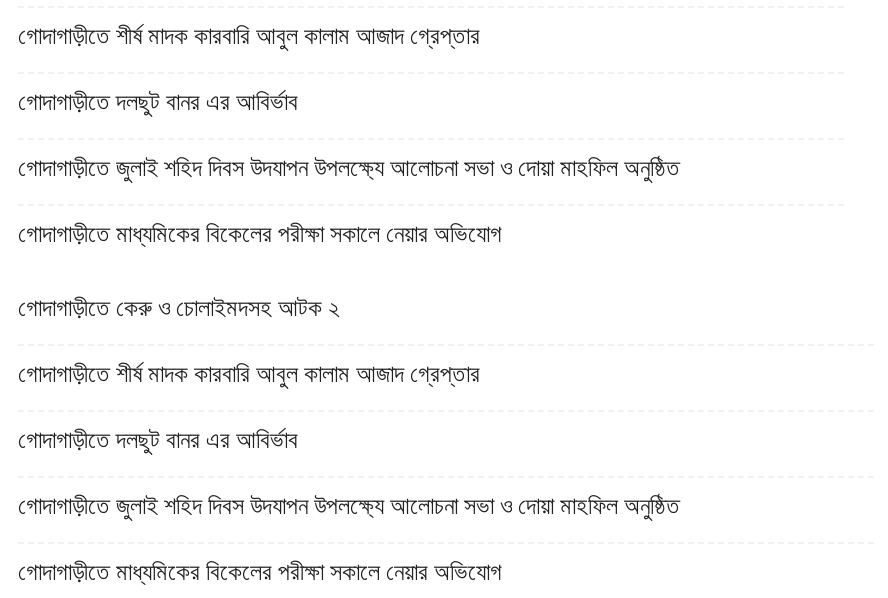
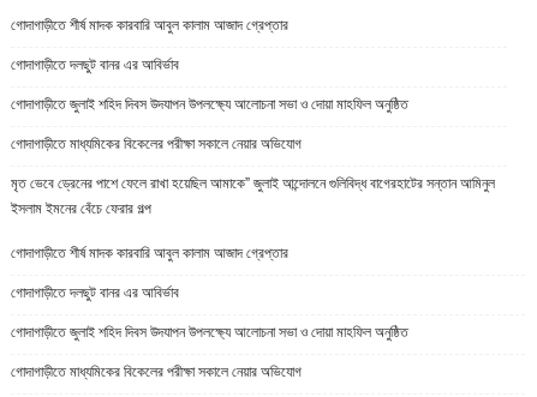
- গোদাগাড়ীতে কেরু ও চোলাইমদসহ আটক ২
+ মৃত ভেবে ড্রেনের পাশে ফেলে রাখা হয়েছিল আমাকে” জুলাই আন্দোলনে গুলিবিদ্ধ বাগেরহাটের সন্তান আমিনুল
+ ইসলাম ইমনের বেঁচে ফেরার গল্প
